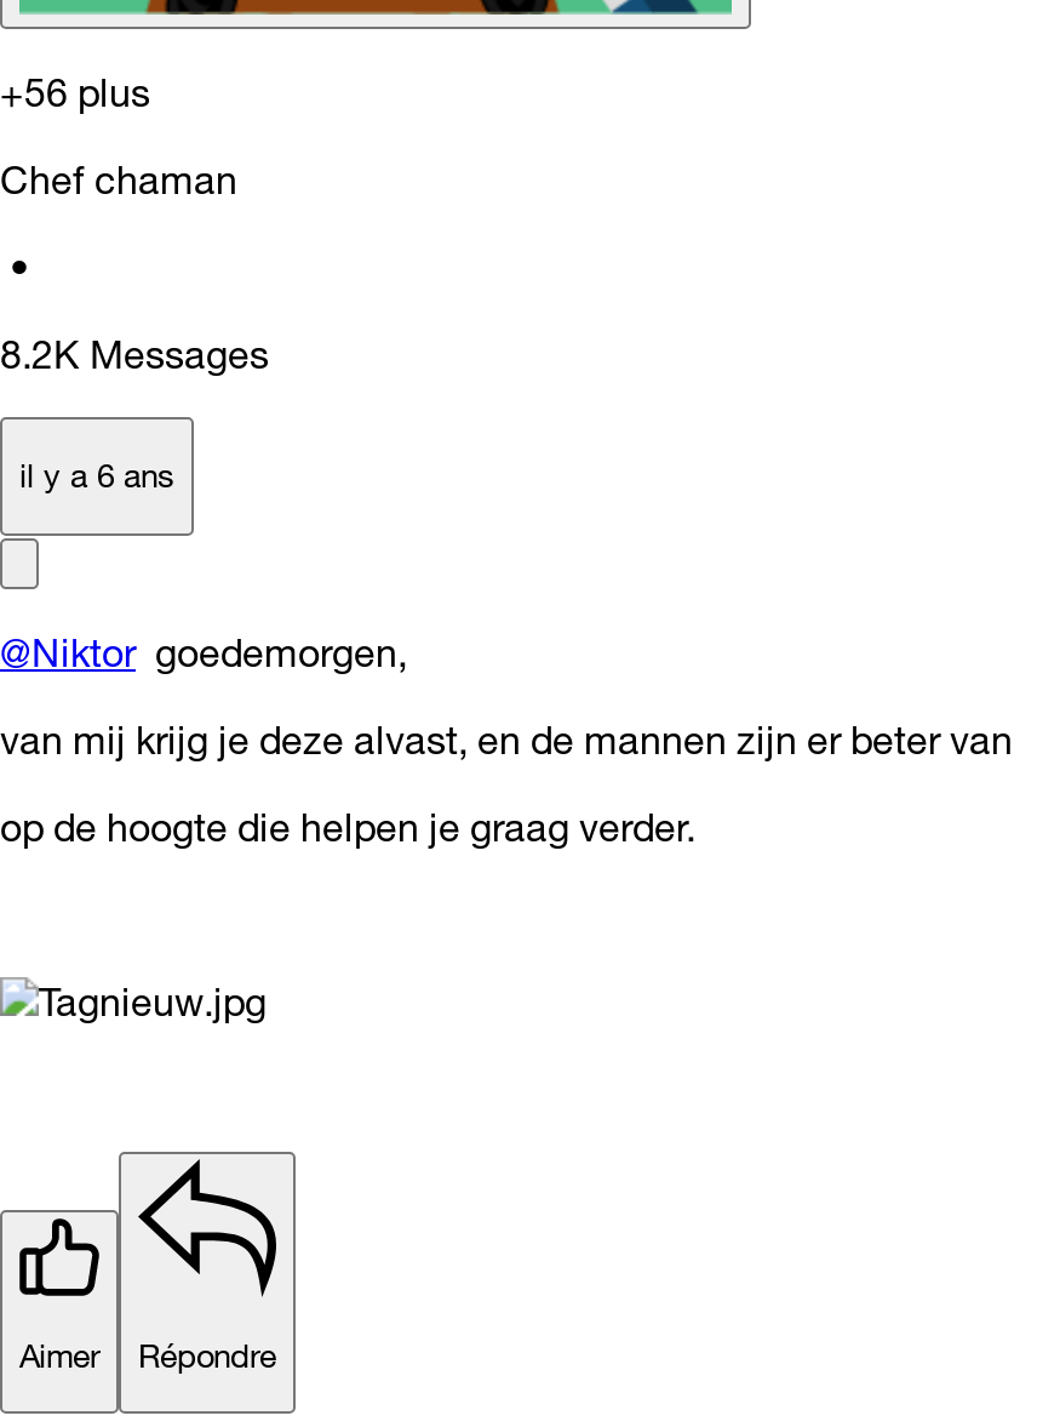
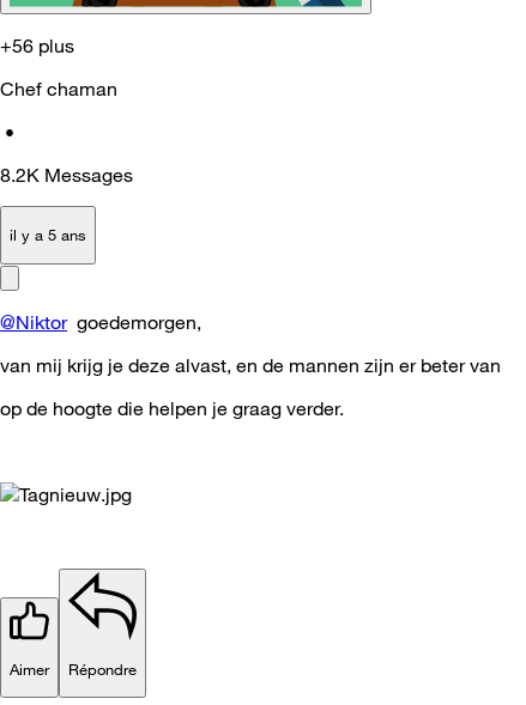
- il y a 6 ans
+ il y a 5 ans
